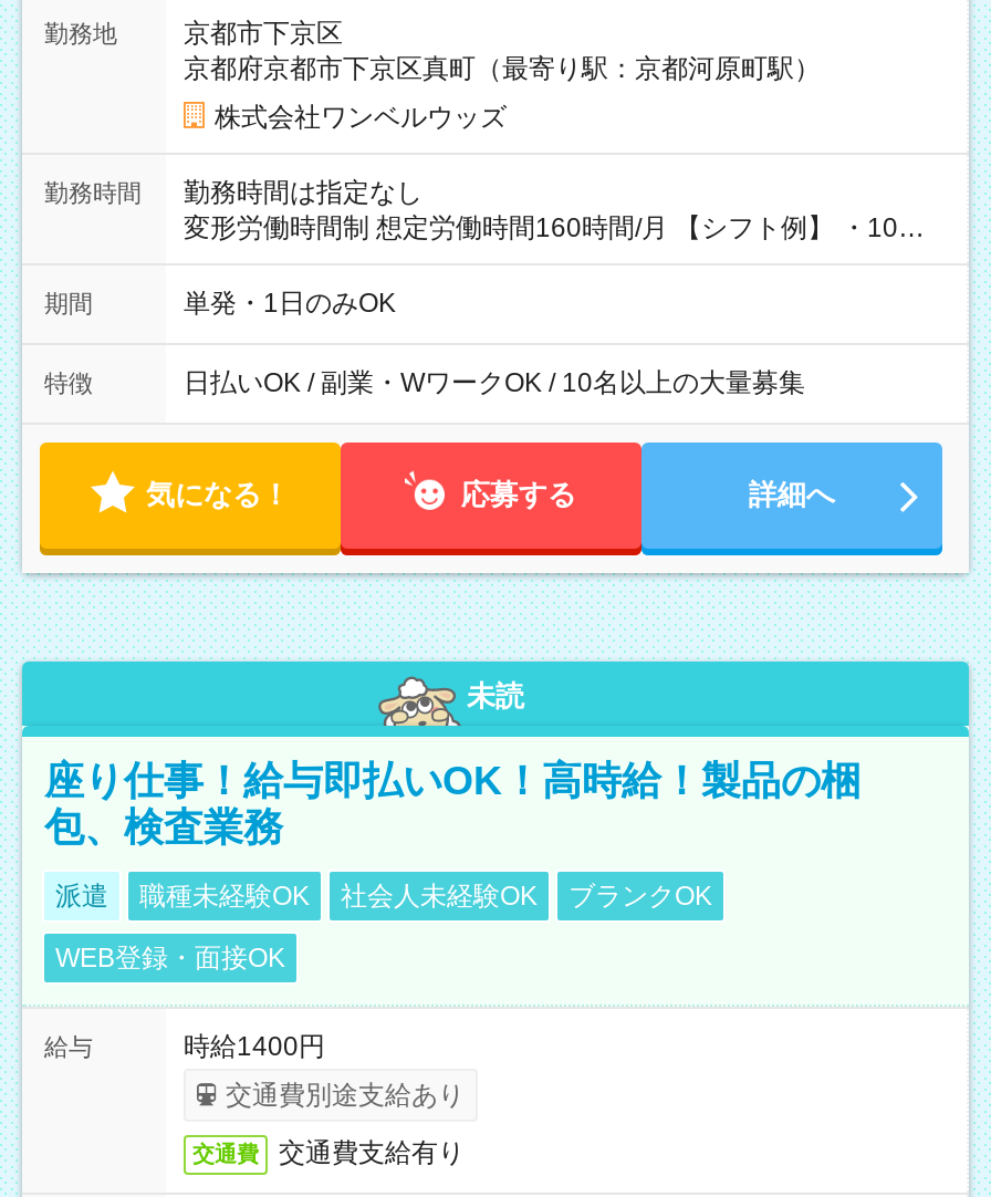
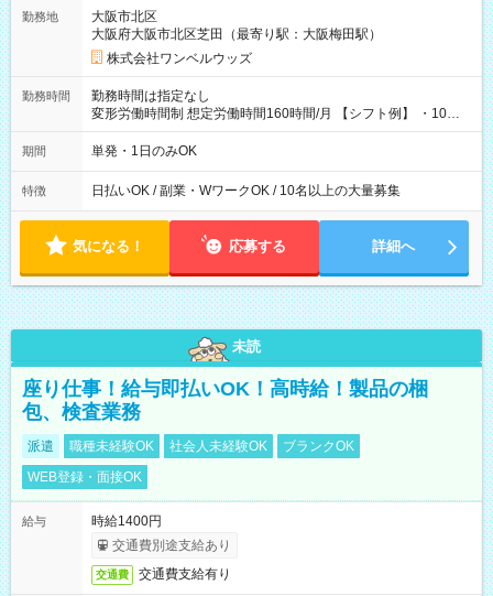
- 京都市下京区
- 京都府京都市下京区真町（最寄り駅：京都河原町駅）
+ 大阪市北区
+ 大阪府大阪市北区芝田（最寄り駅：大阪梅田駅）
